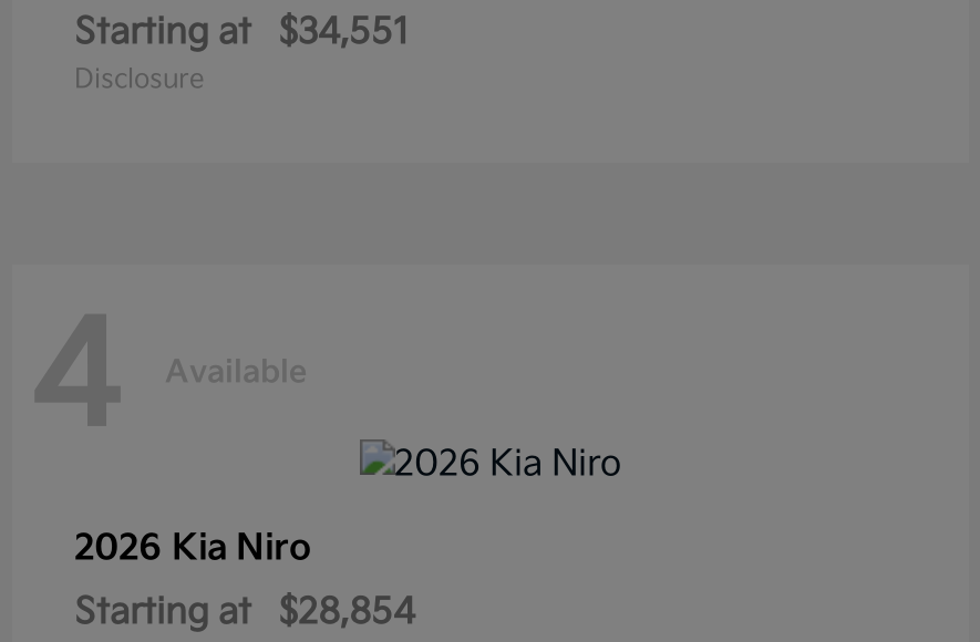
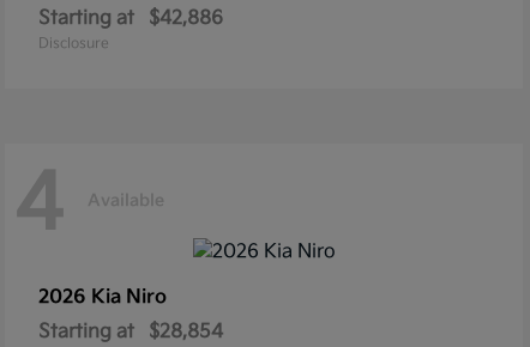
- Starting at $34,551
+ Starting at $42,886
